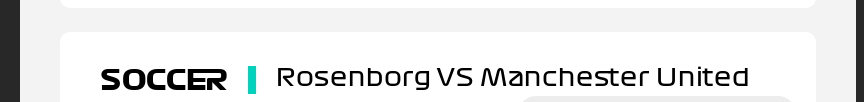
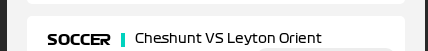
- Rosenborg VS Manchester United
+ Cheshunt VS Leyton Orient
